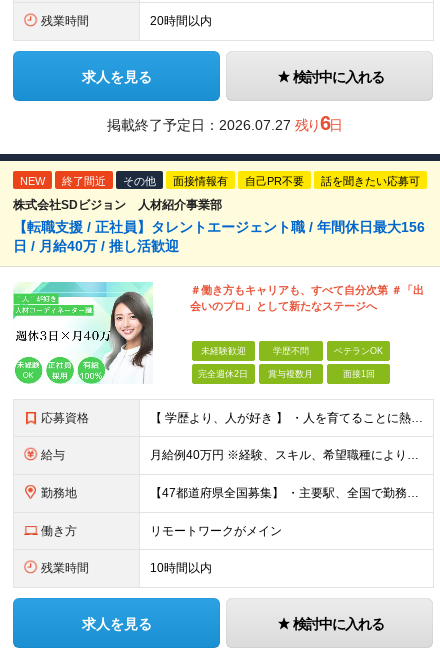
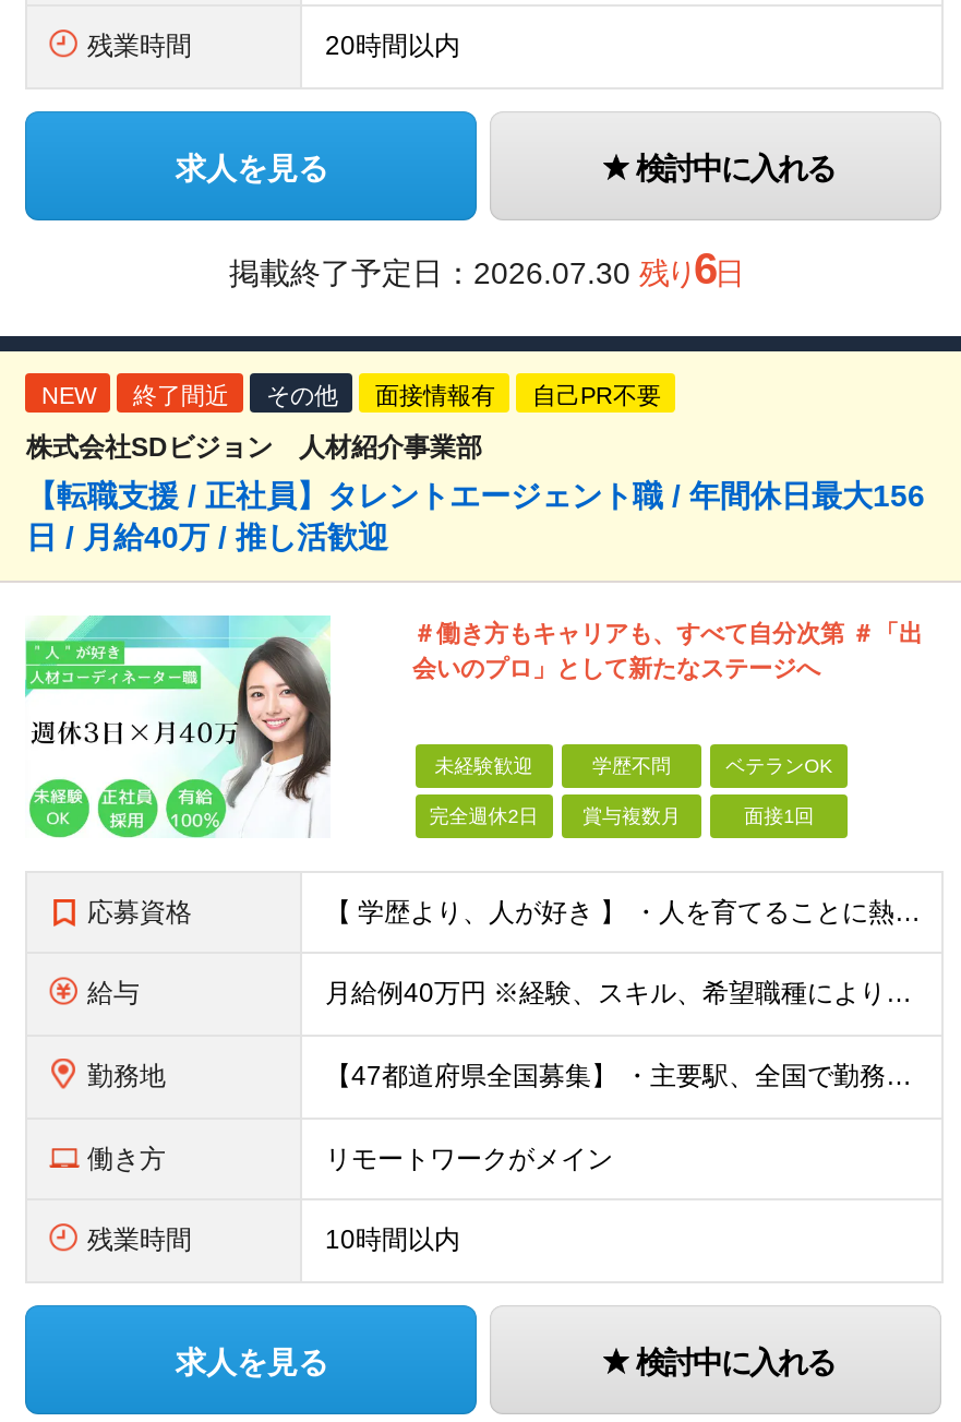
- 掲載終了予定日：2026.07.27 残り6日
+ 掲載終了予定日：2026.07.30 残り6日

- 話を聞きたい応募可
